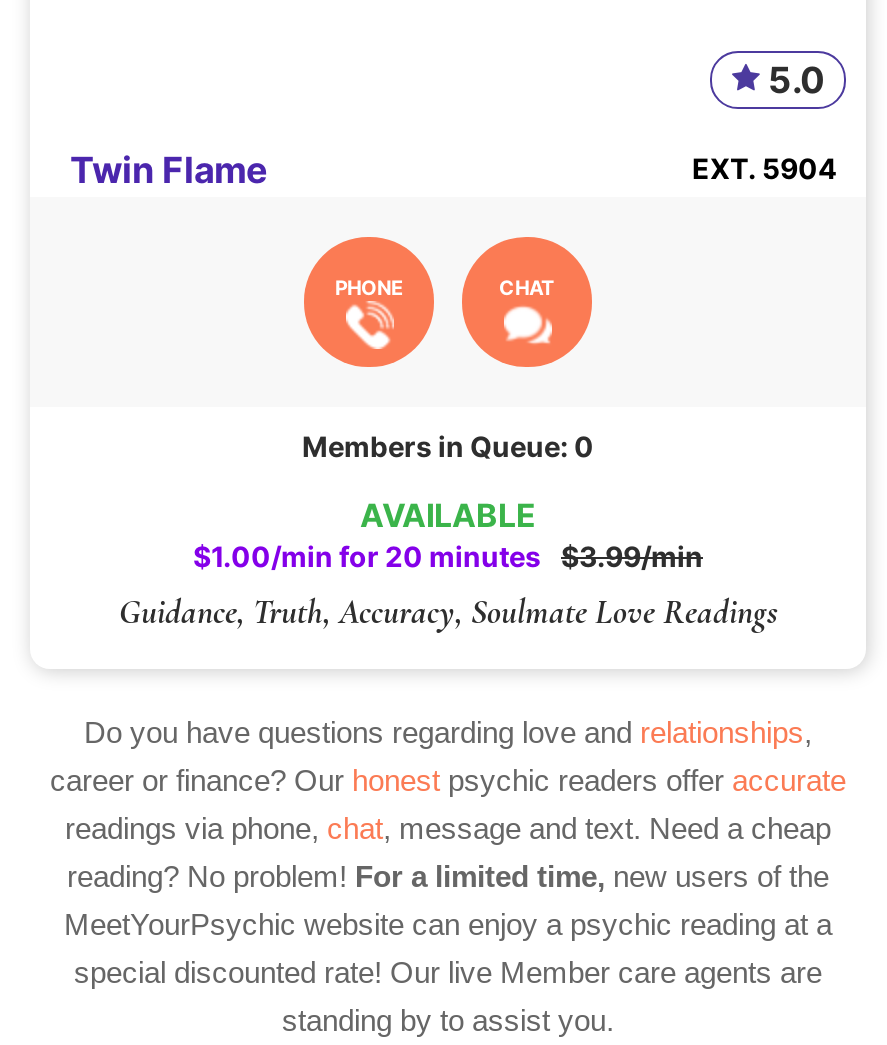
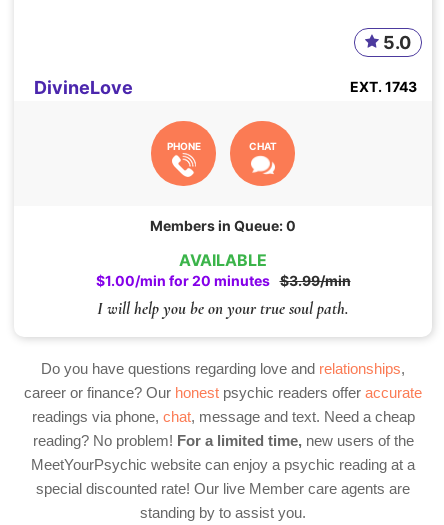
- Twin Flame
+ DivineLove

- EXT. 5904
+ EXT. 1743

- Guidance, Truth, Accuracy, Soulmate Love Readings
+ I will help you be on your true soul path.
